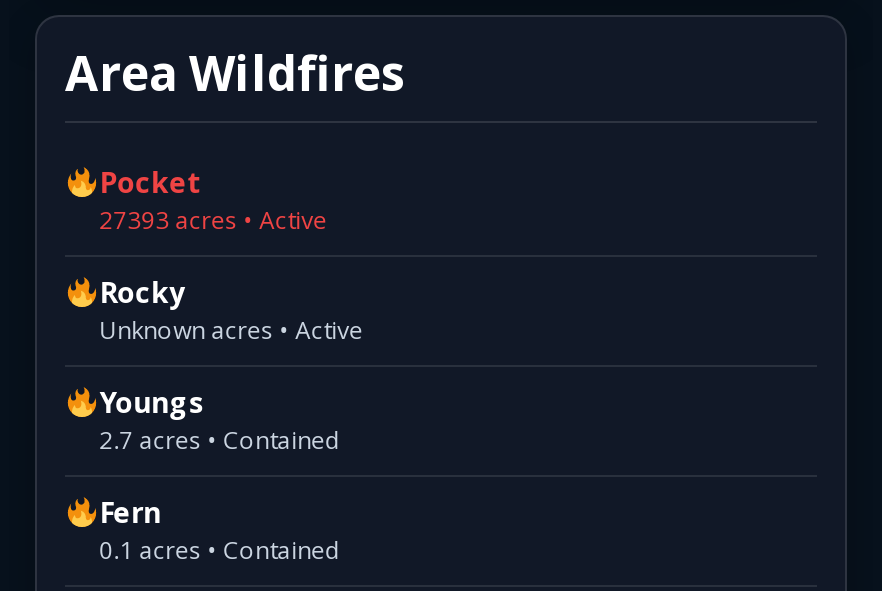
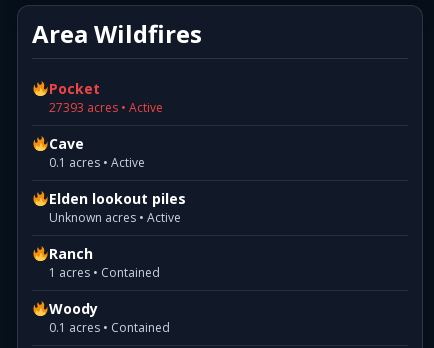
- Rocky
+ Cave
+ 0.1 acres • Active
+ Elden lookout piles

- Youngs
- 2.7 acres • Contained
+ Ranch
+ 1 acres • Contained

- Fern
+ Woody
